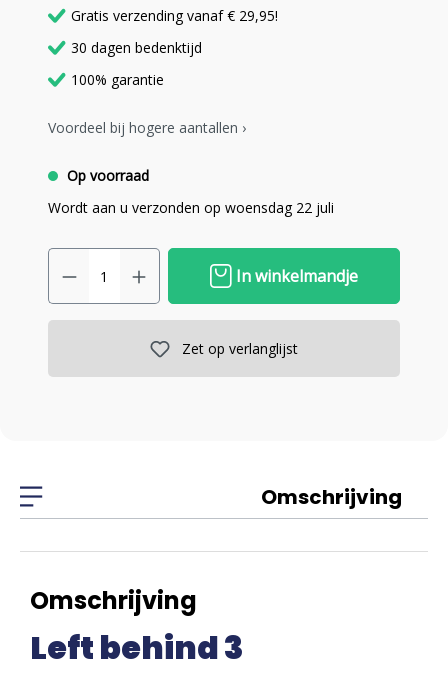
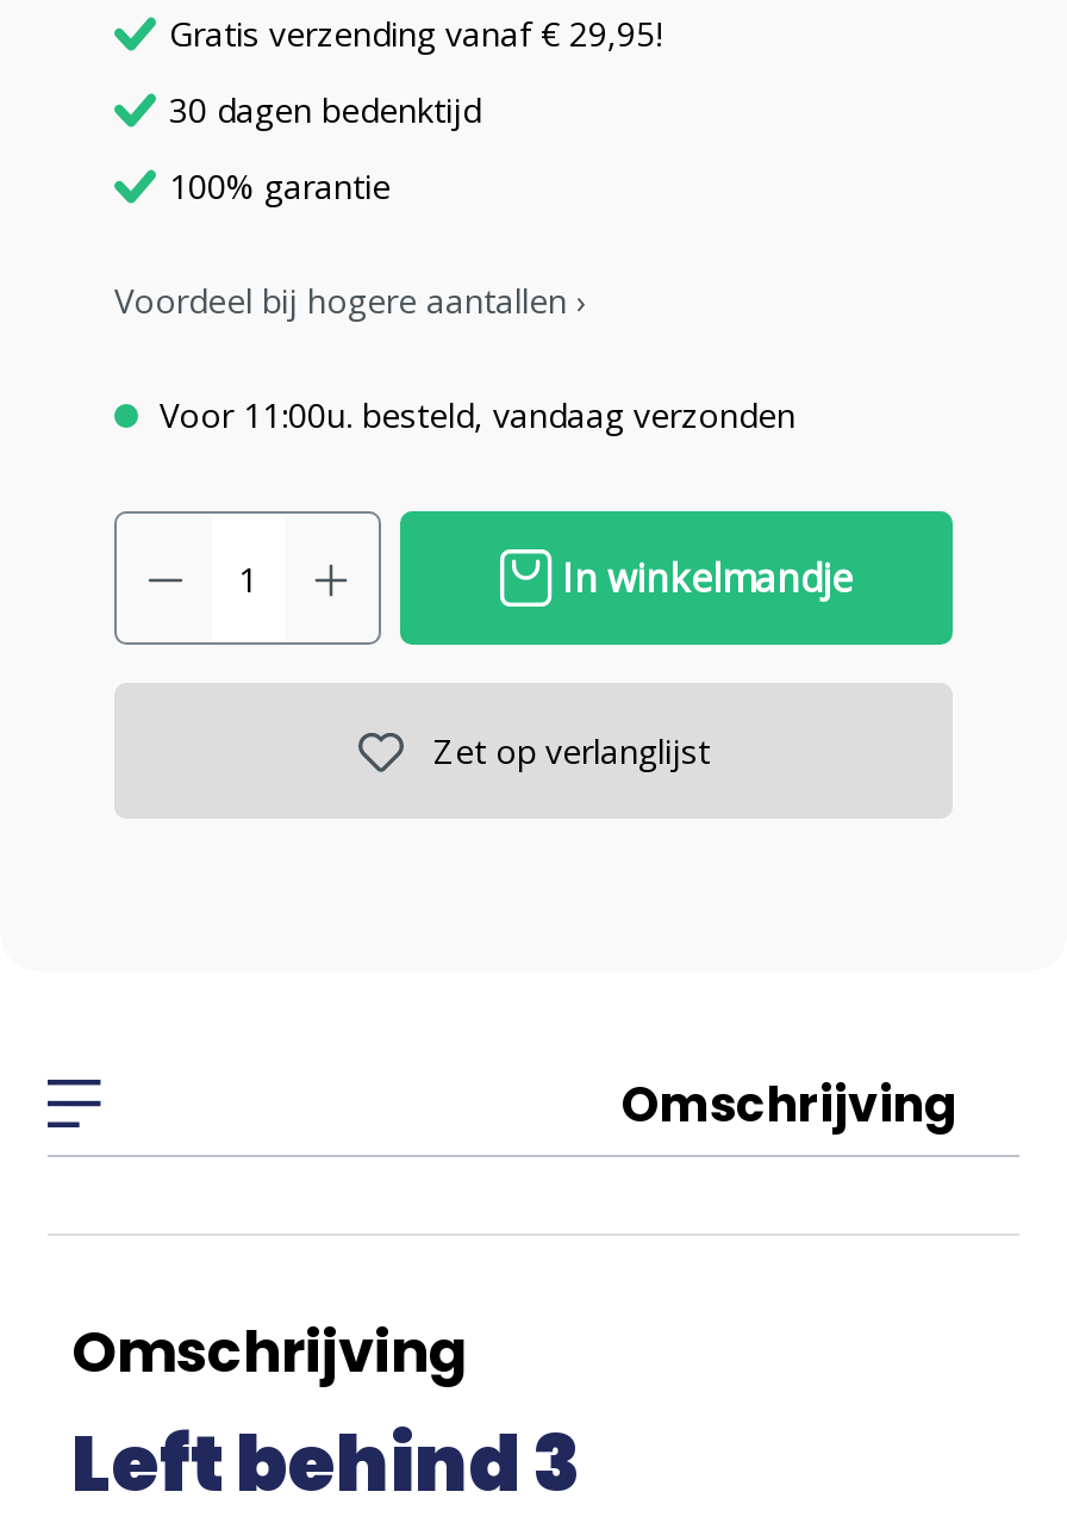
- Op voorraad
- Wordt aan u verzonden op woensdag 22 juli
+ Voor 11:00u. besteld, vandaag verzonden
